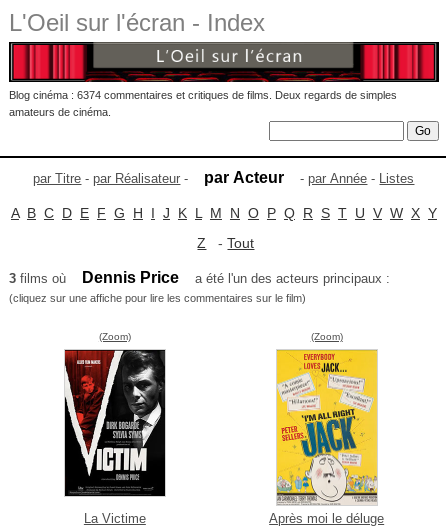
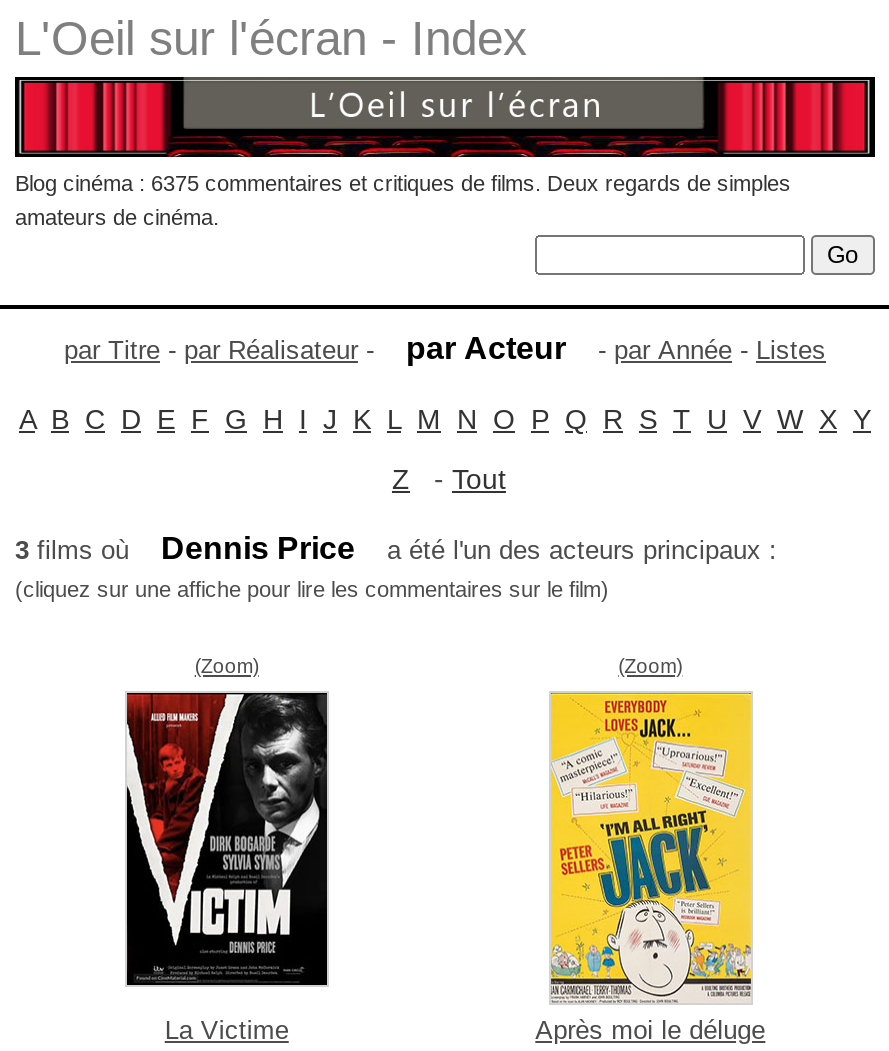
- Blog cinéma : 6374 commentaires et critiques de films. Deux regards de simples
+ Blog cinéma : 6375 commentaires et critiques de films. Deux regards de simples
